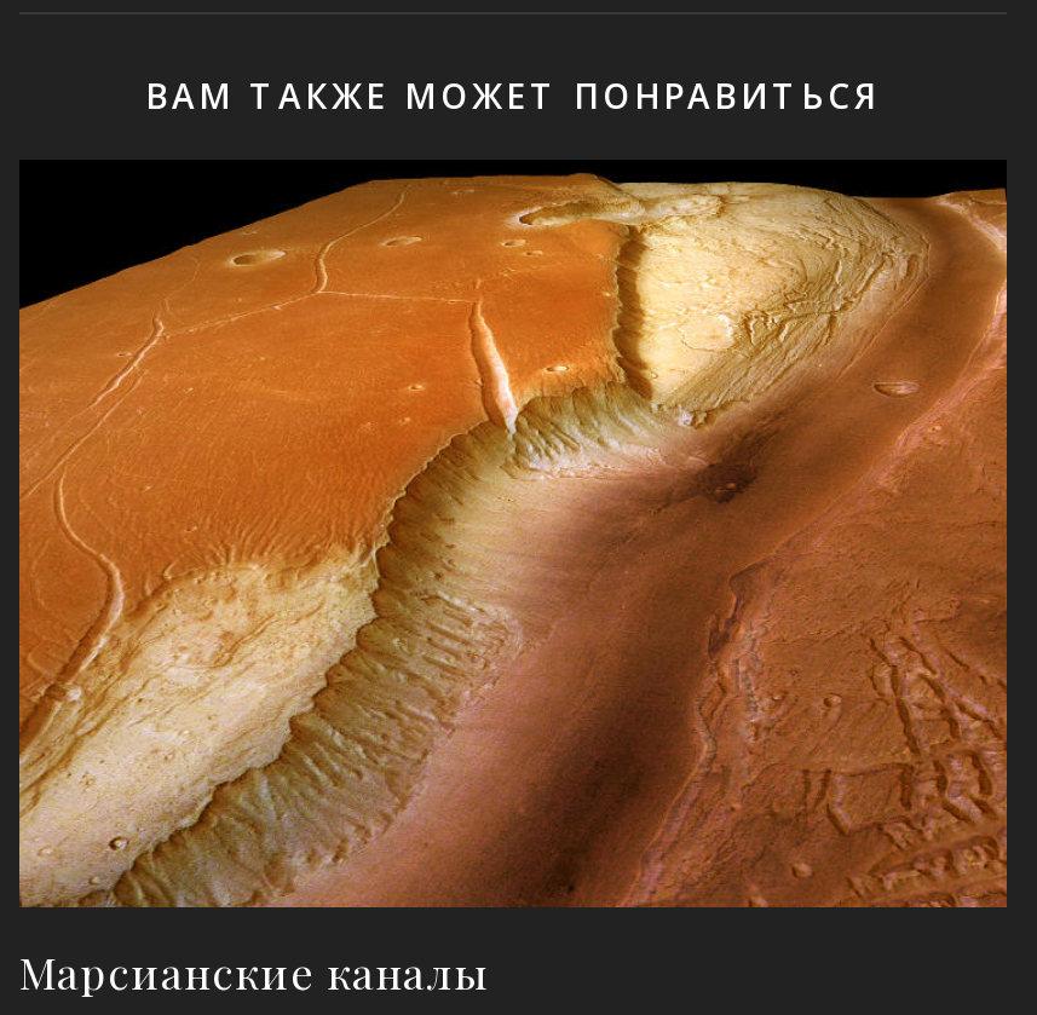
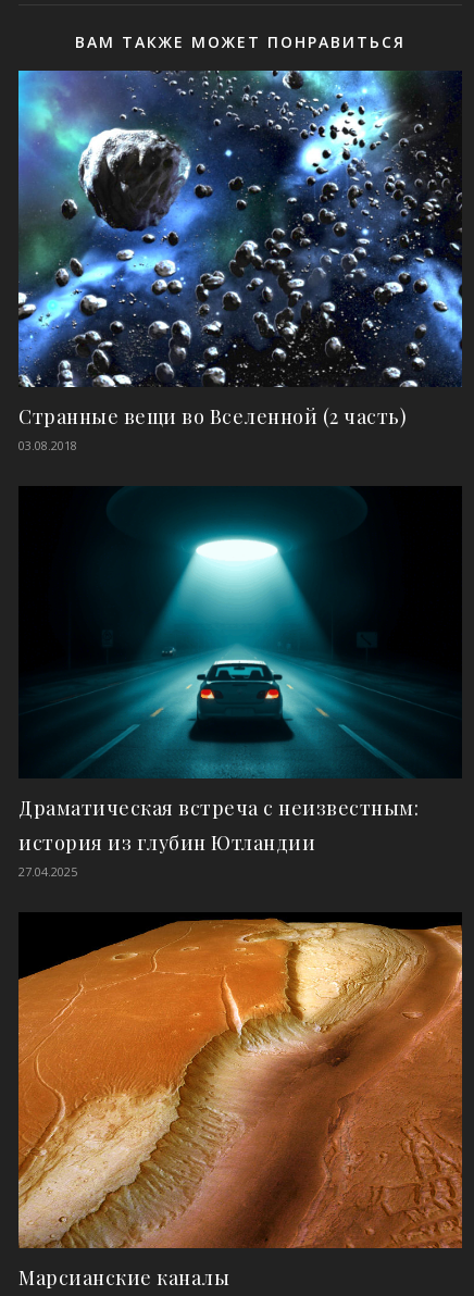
+ [image]
+ Странные вещи во Вселенной (2 часть)
+ 03.08.2018

+ [image]
+ Драматическая встреча с неизвестным:
+ история из глубин Ютландии
+ 27.04.2025
